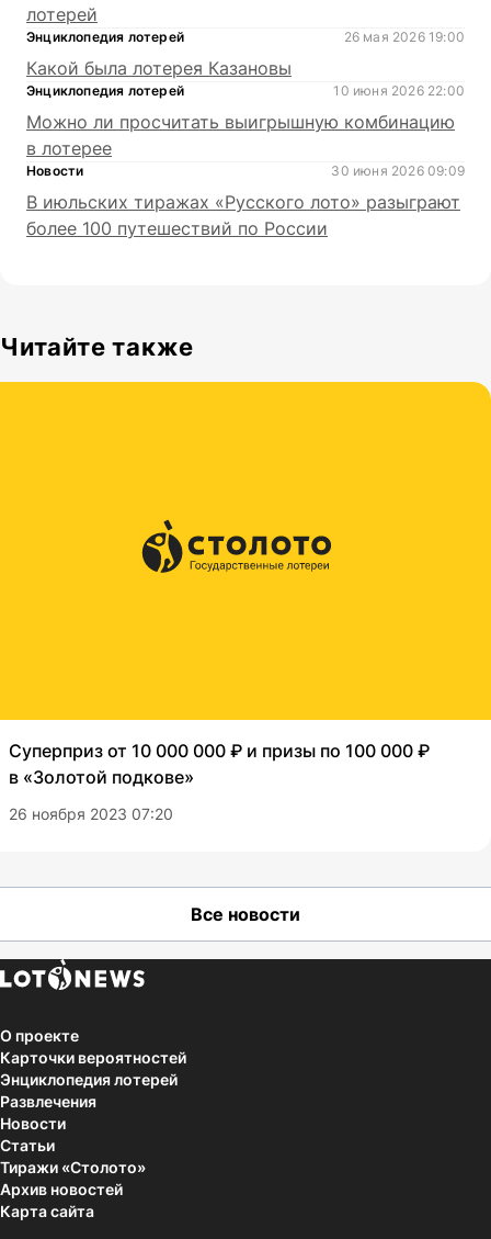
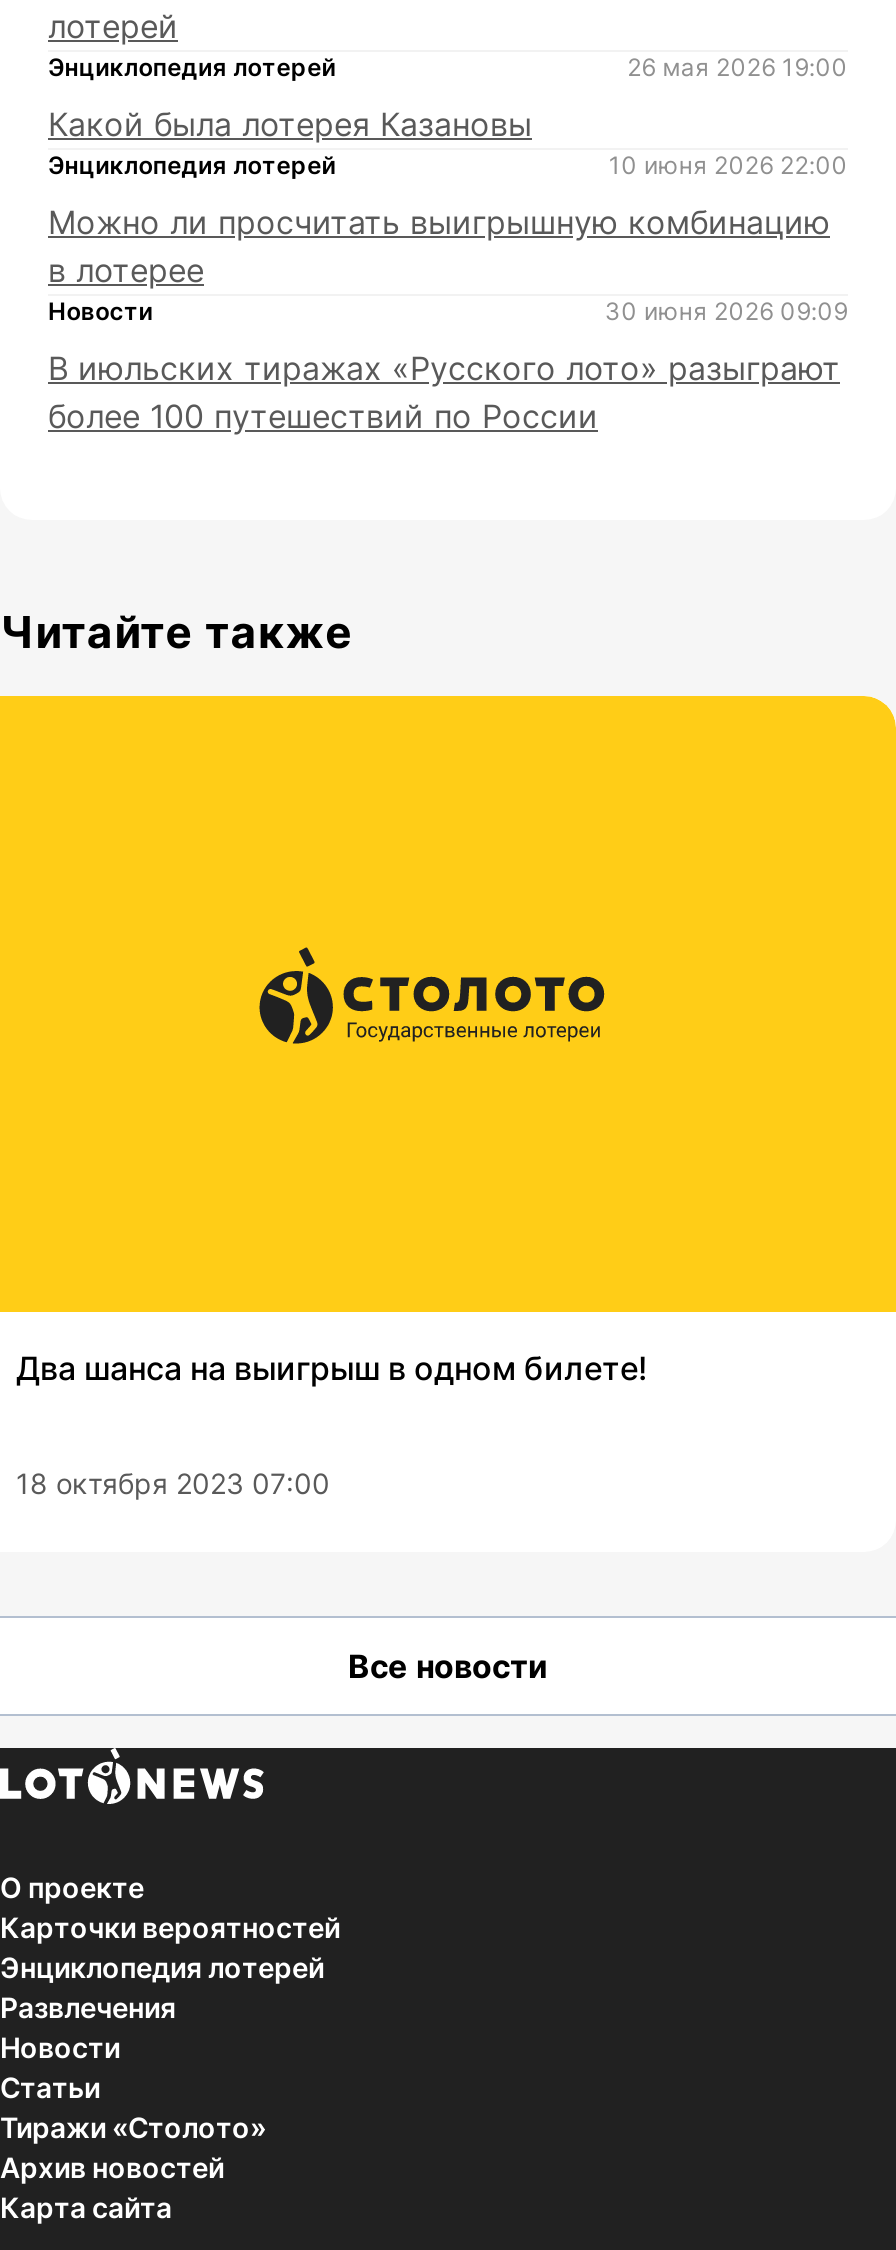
- Суперприз от 10 000 000 ₽ и призы по 100 000 ₽
- в «Золотой подкове»
+ Два шанса на выигрыш в одном билете!

- 26 ноября 2023 07:20
+ 18 октября 2023 07:00
